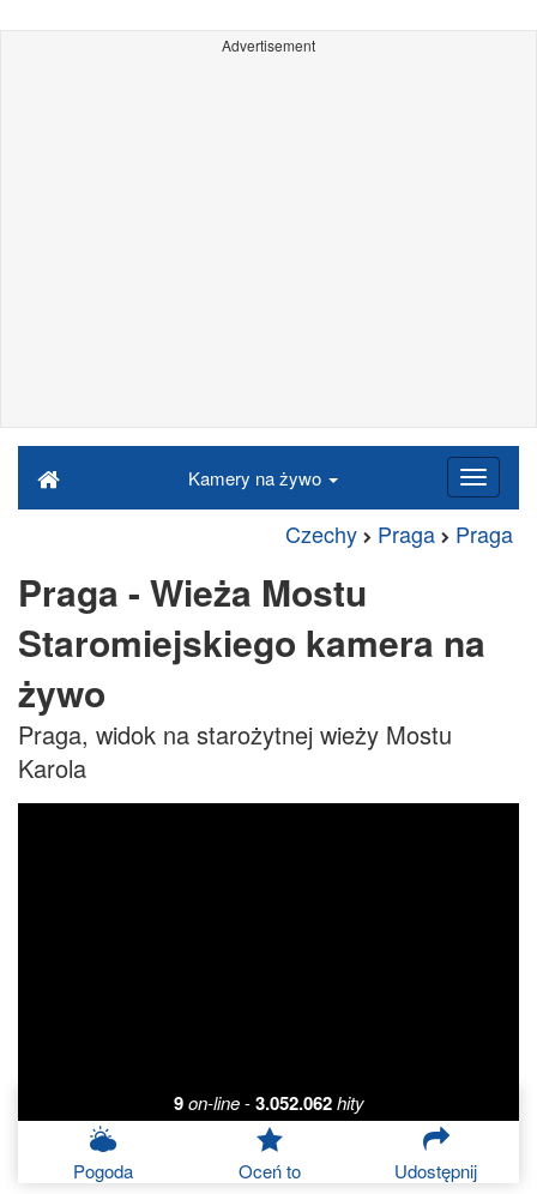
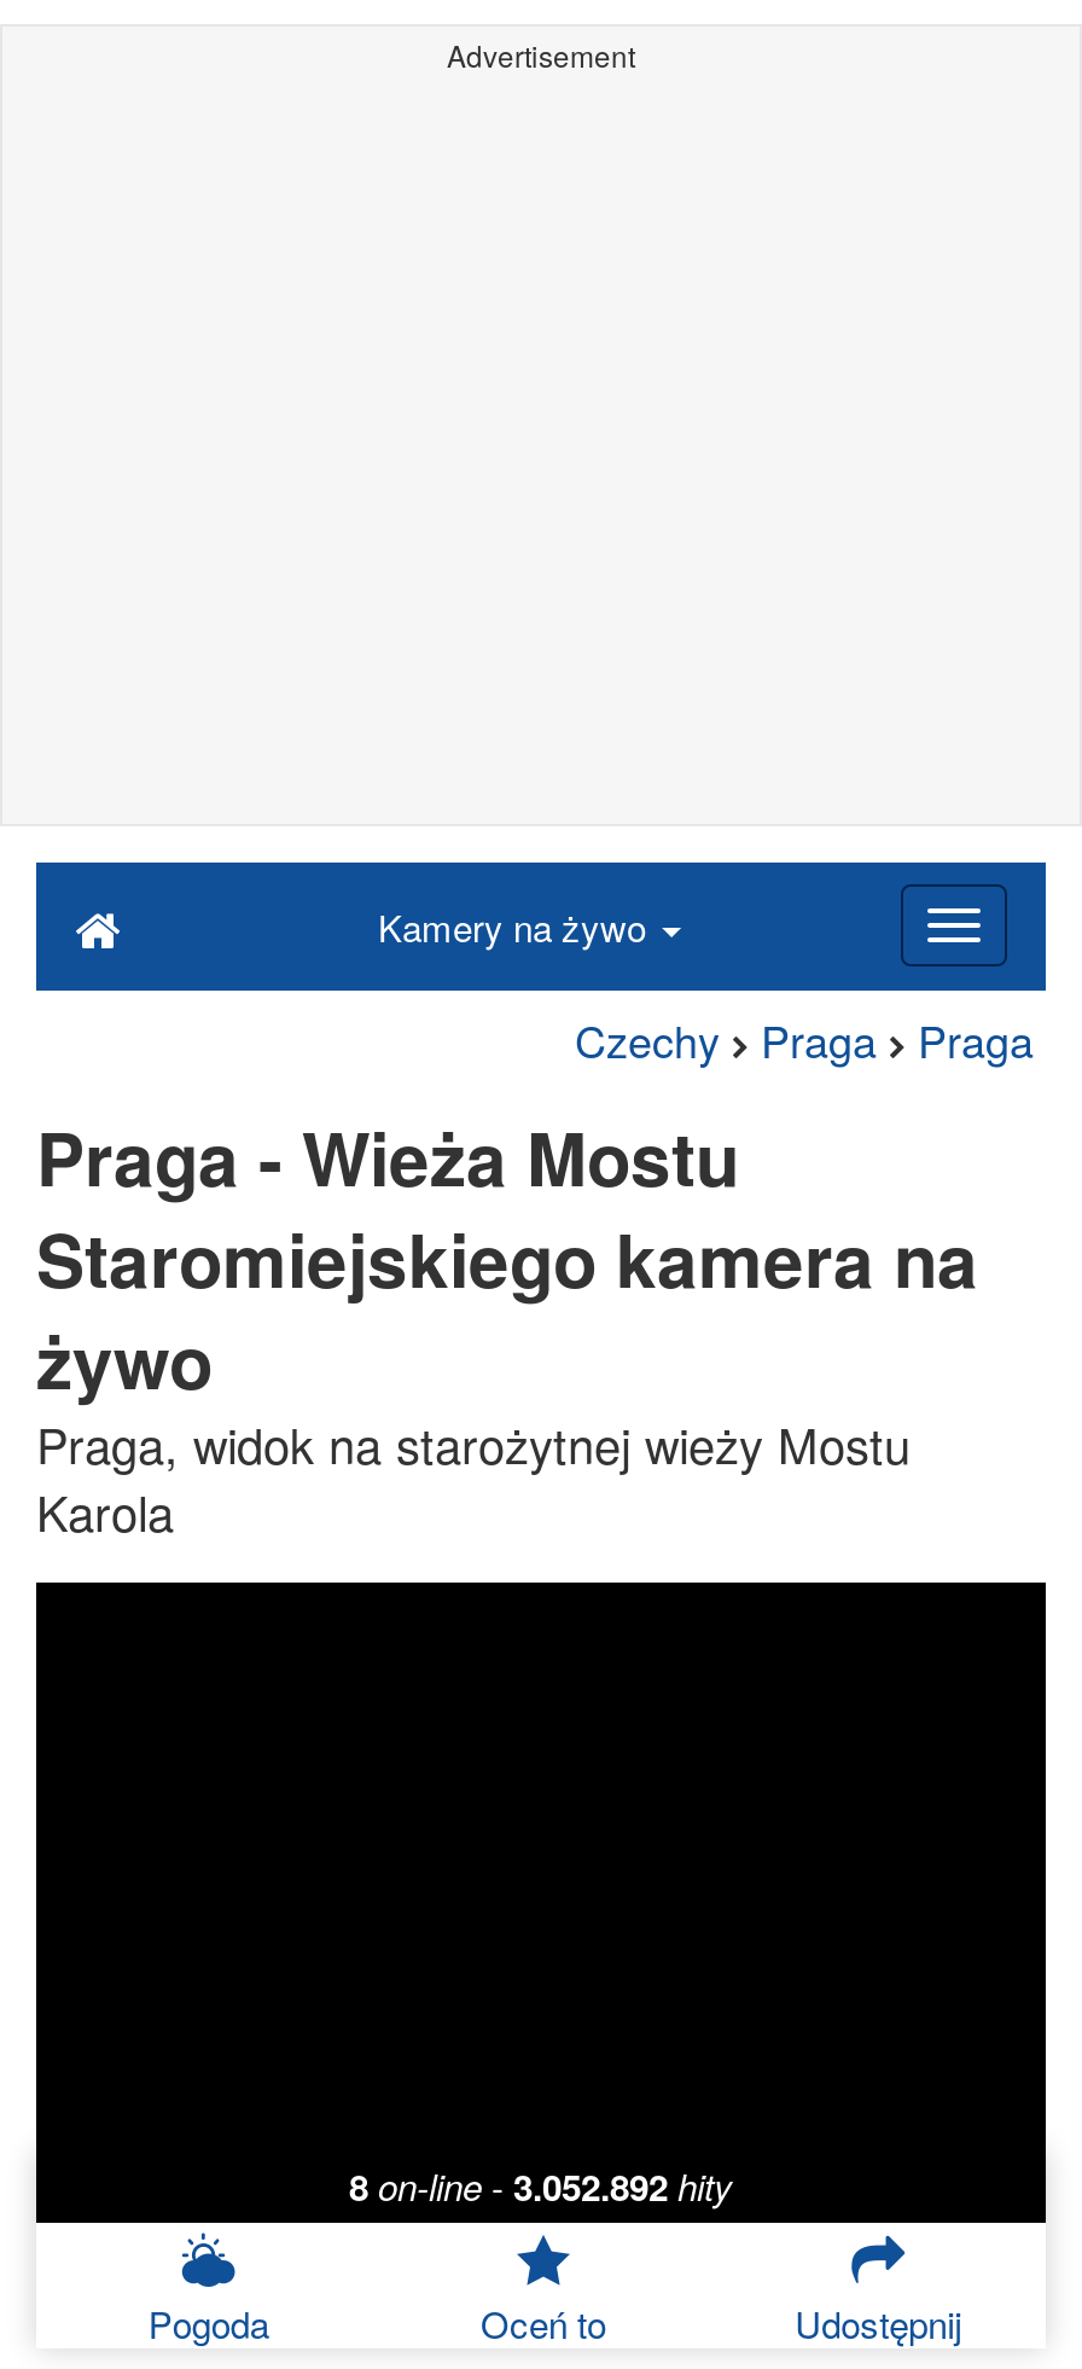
- 9 on-line - 3.052.062 hity
+ 8 on-line - 3.052.892 hity
